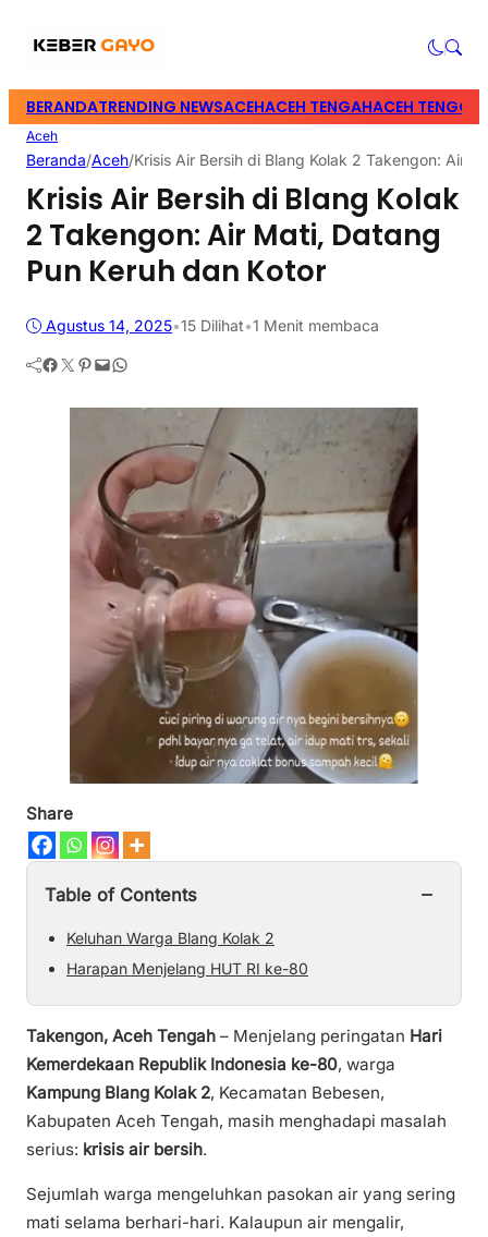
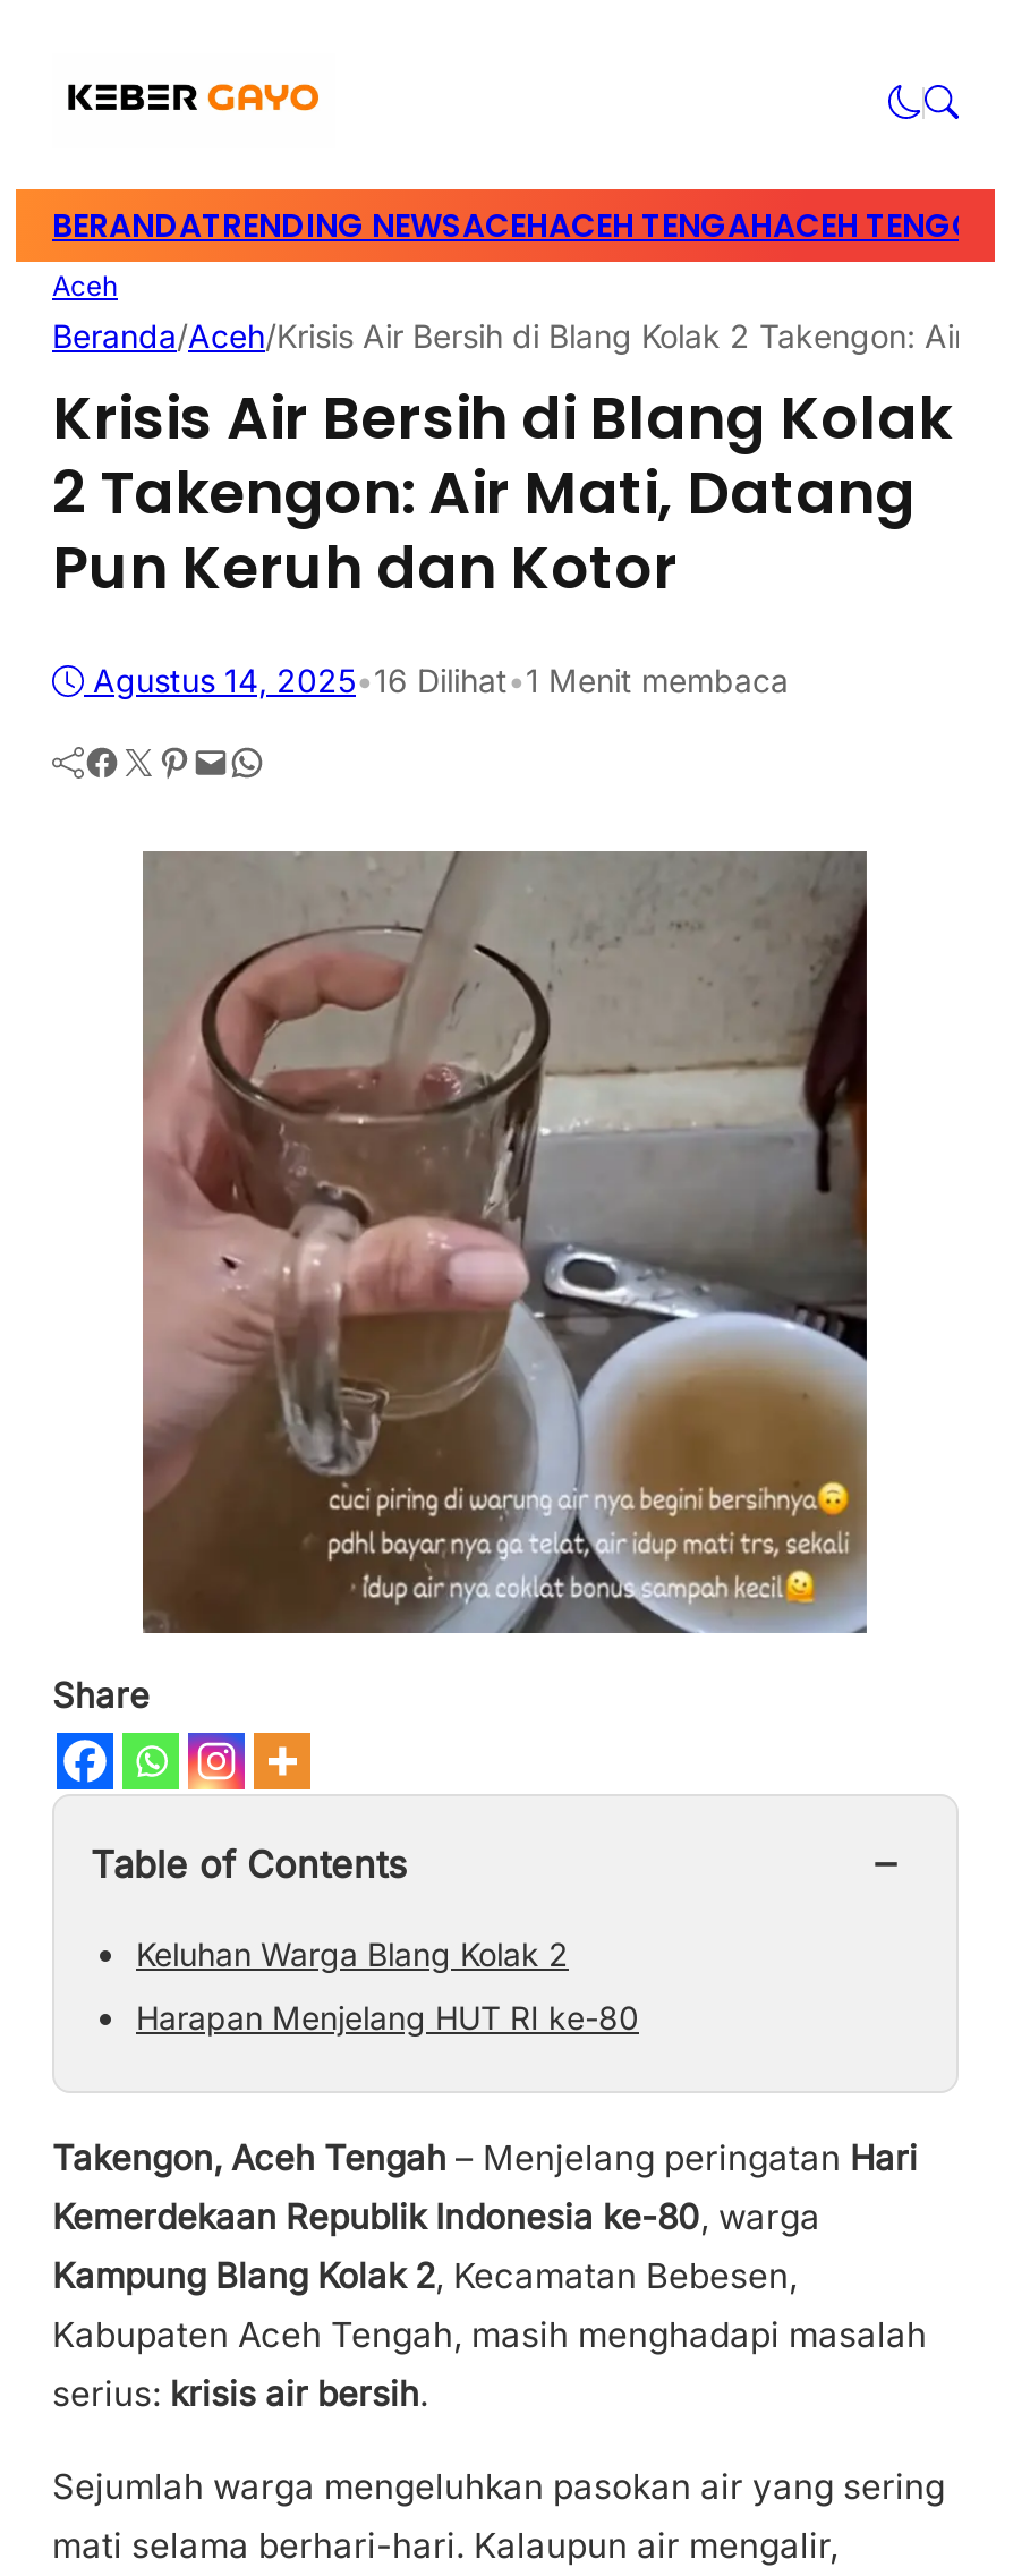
- Agustus 14, 2025 • 15 Dilihat • 1 Menit membaca
+ Agustus 14, 2025 • 16 Dilihat • 1 Menit membaca
